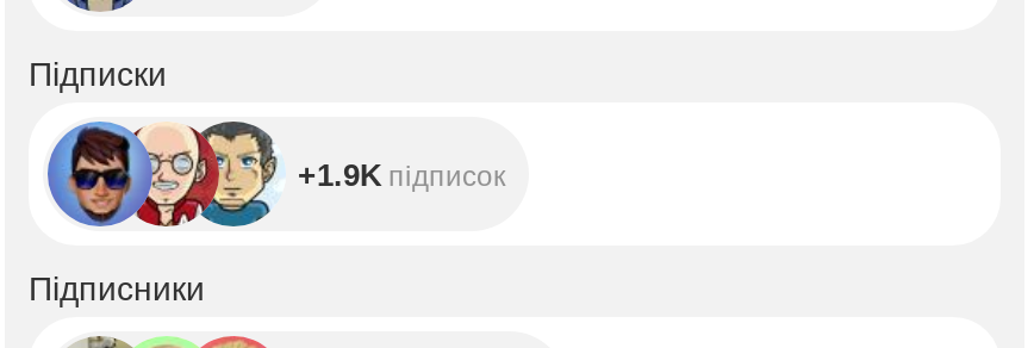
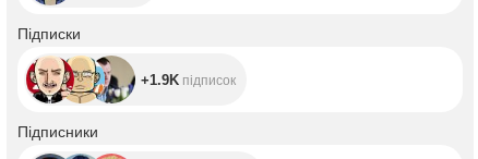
- [image]
+ [image]
